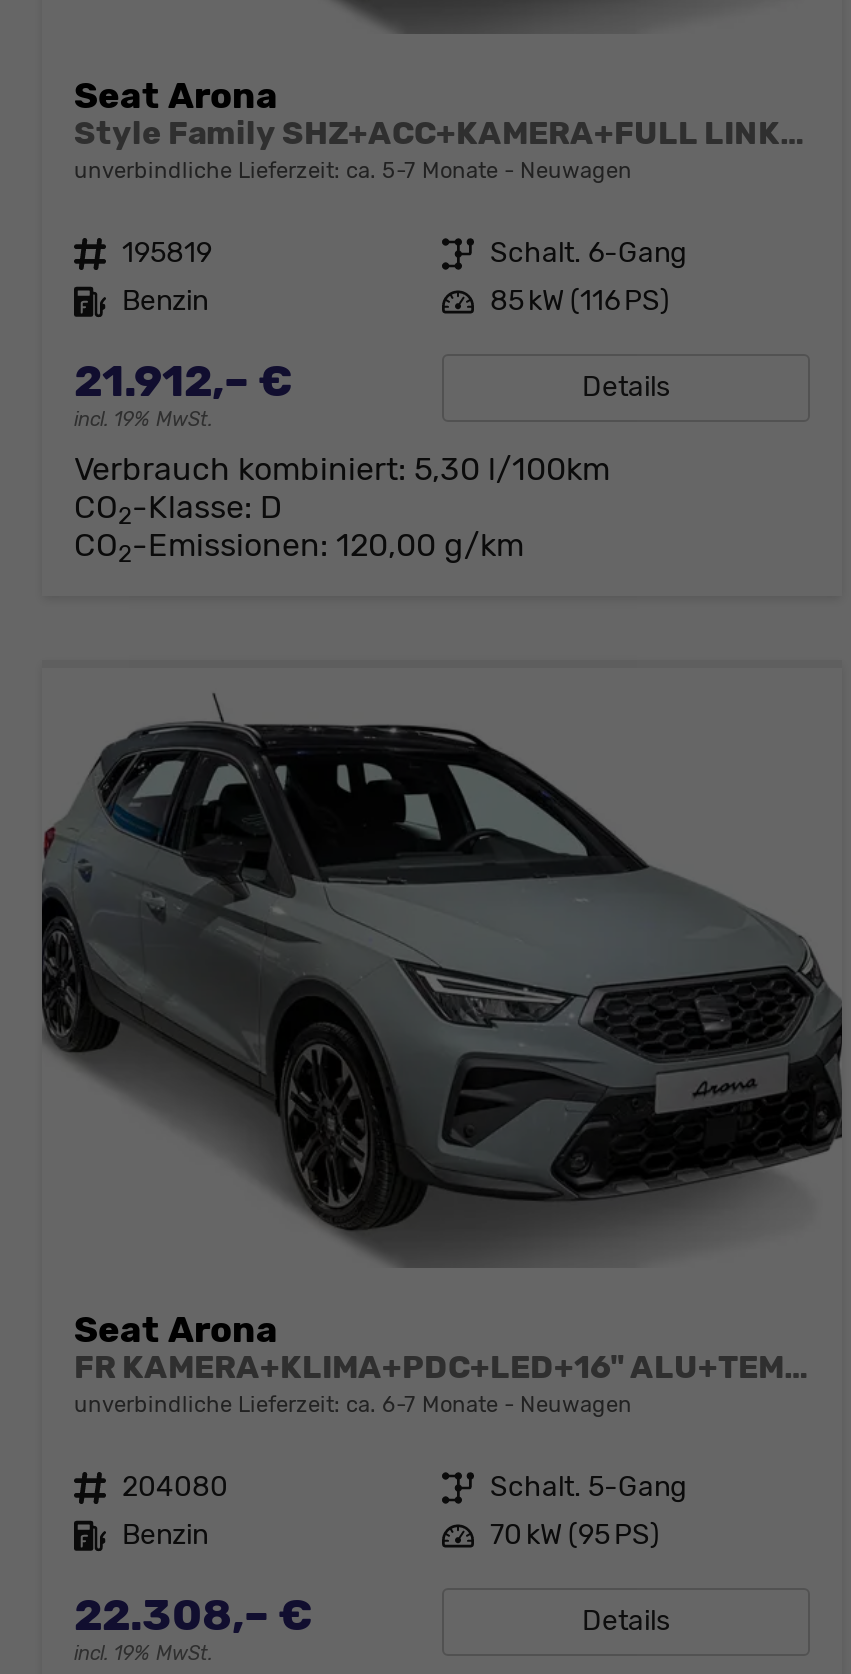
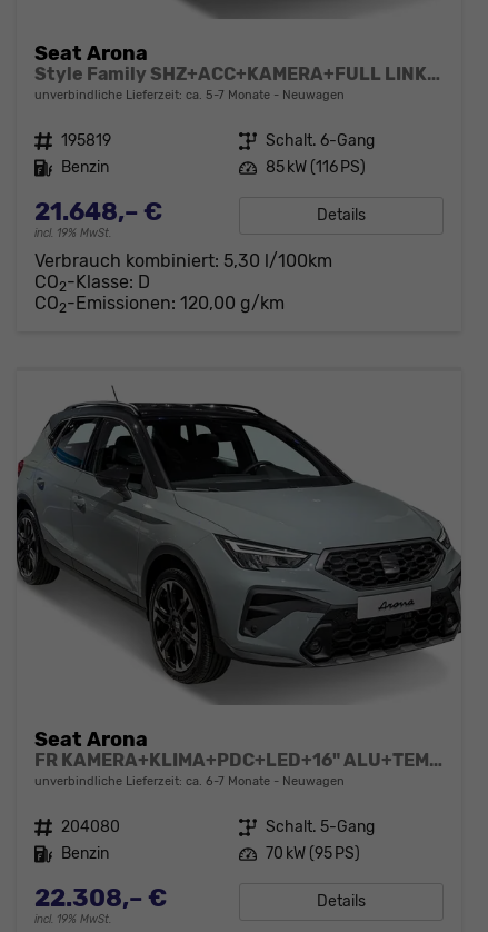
- 21.912,– €
+ 21.648,– €
